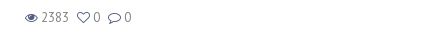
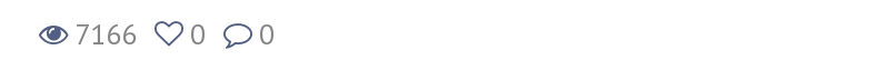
- 2383 0 0
+ 7166 0 0
